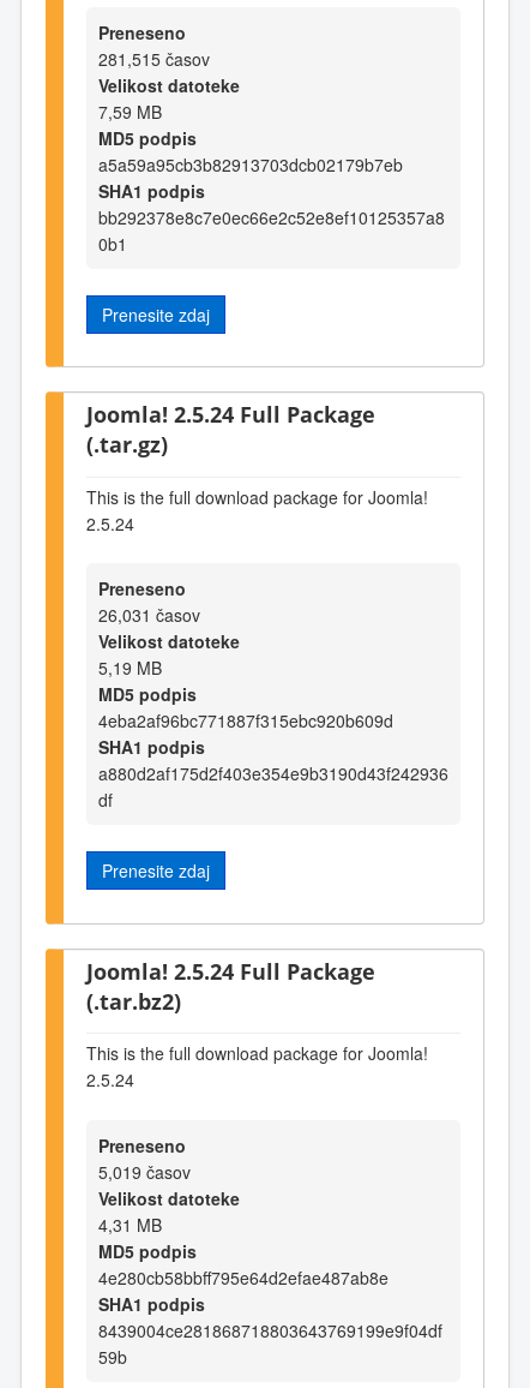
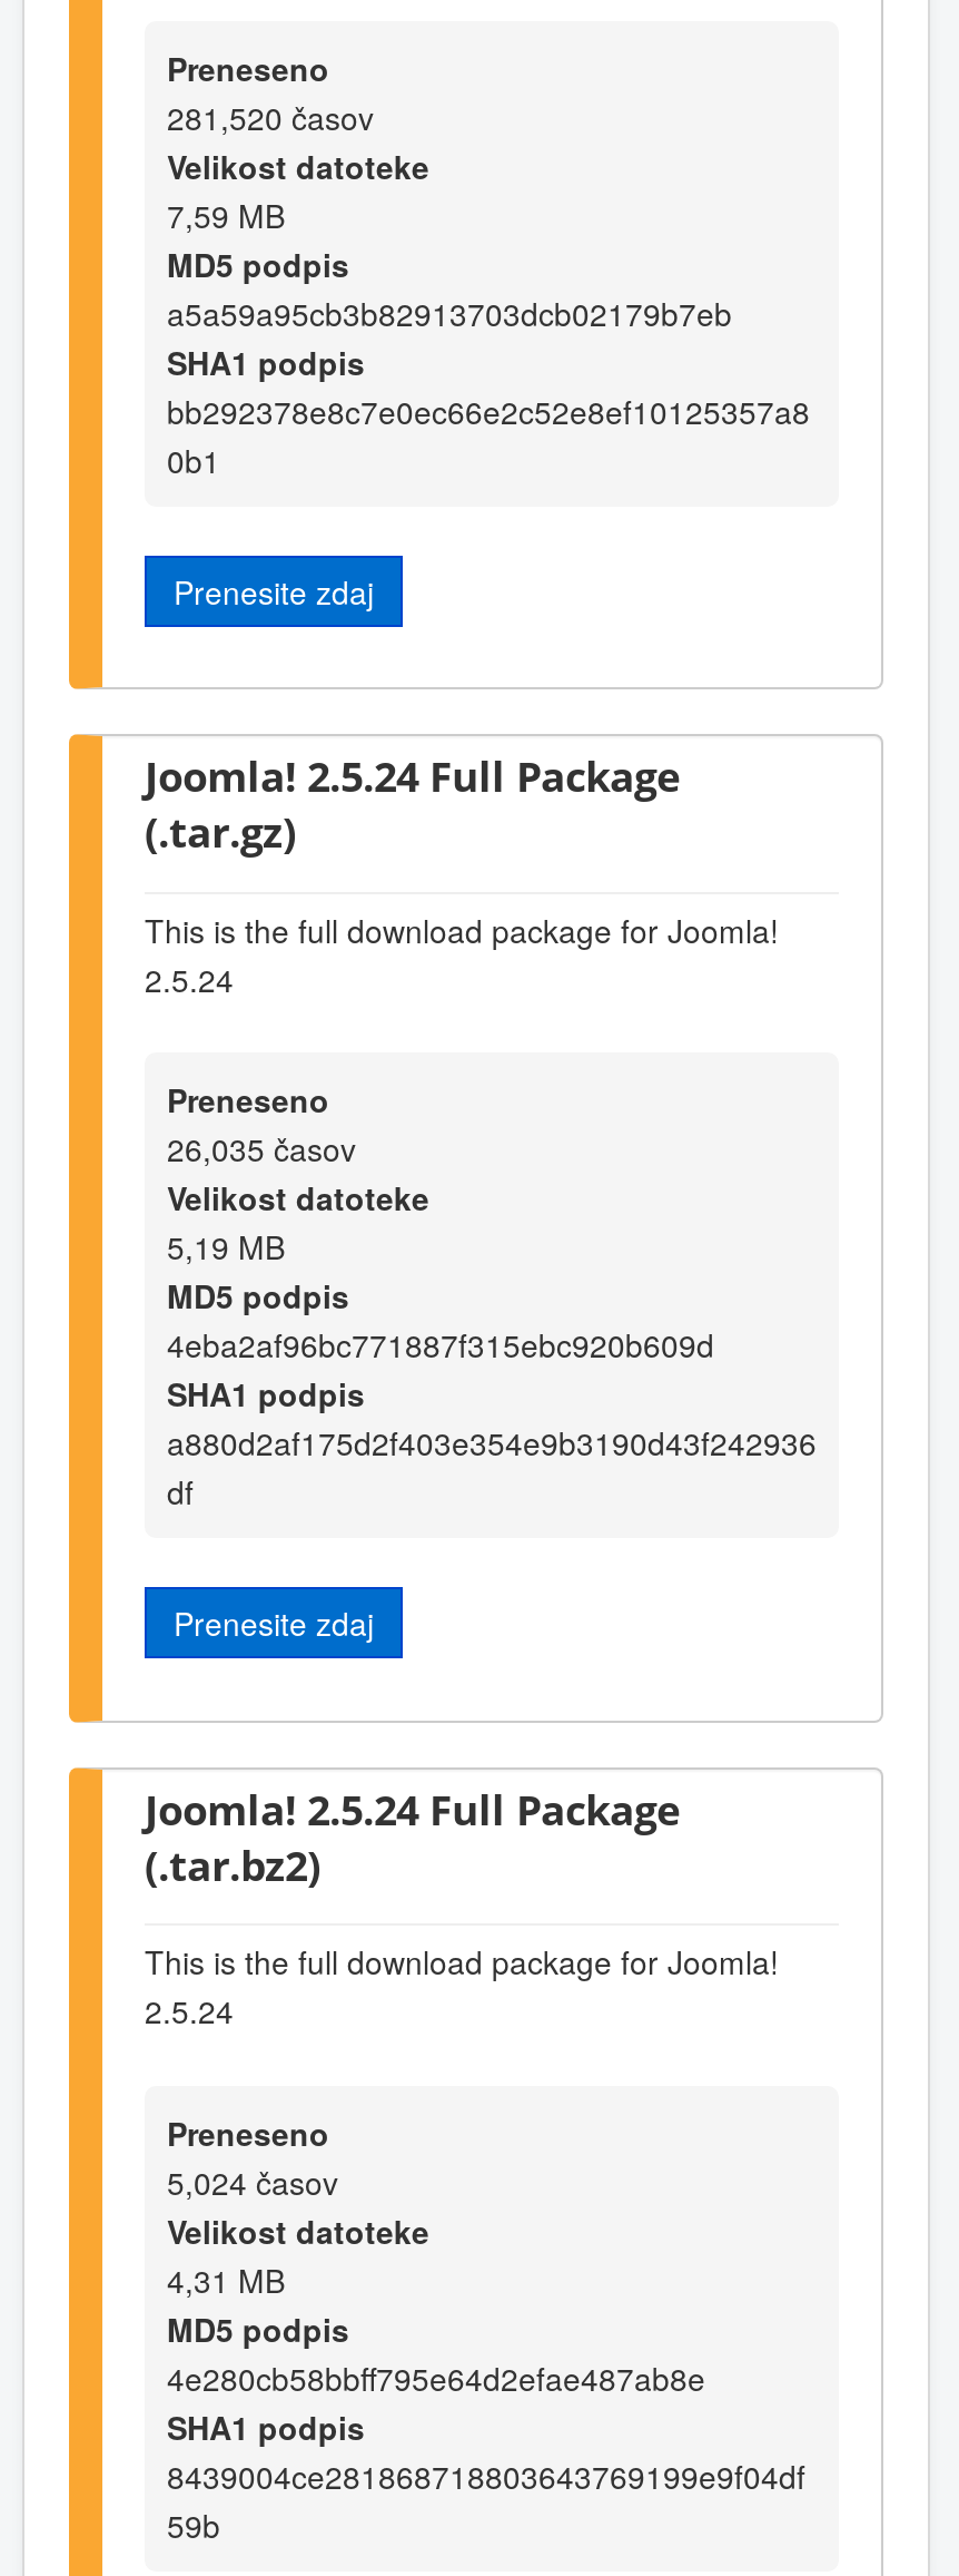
- 281,515 časov
+ 281,520 časov

- 26,031 časov
+ 26,035 časov

- 5,019 časov
+ 5,024 časov
